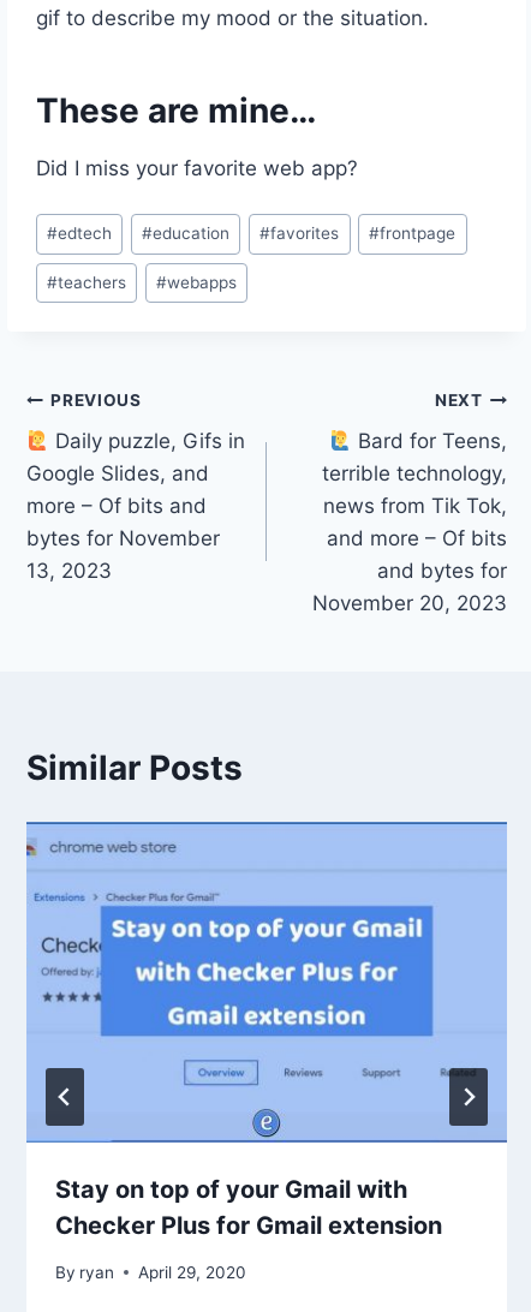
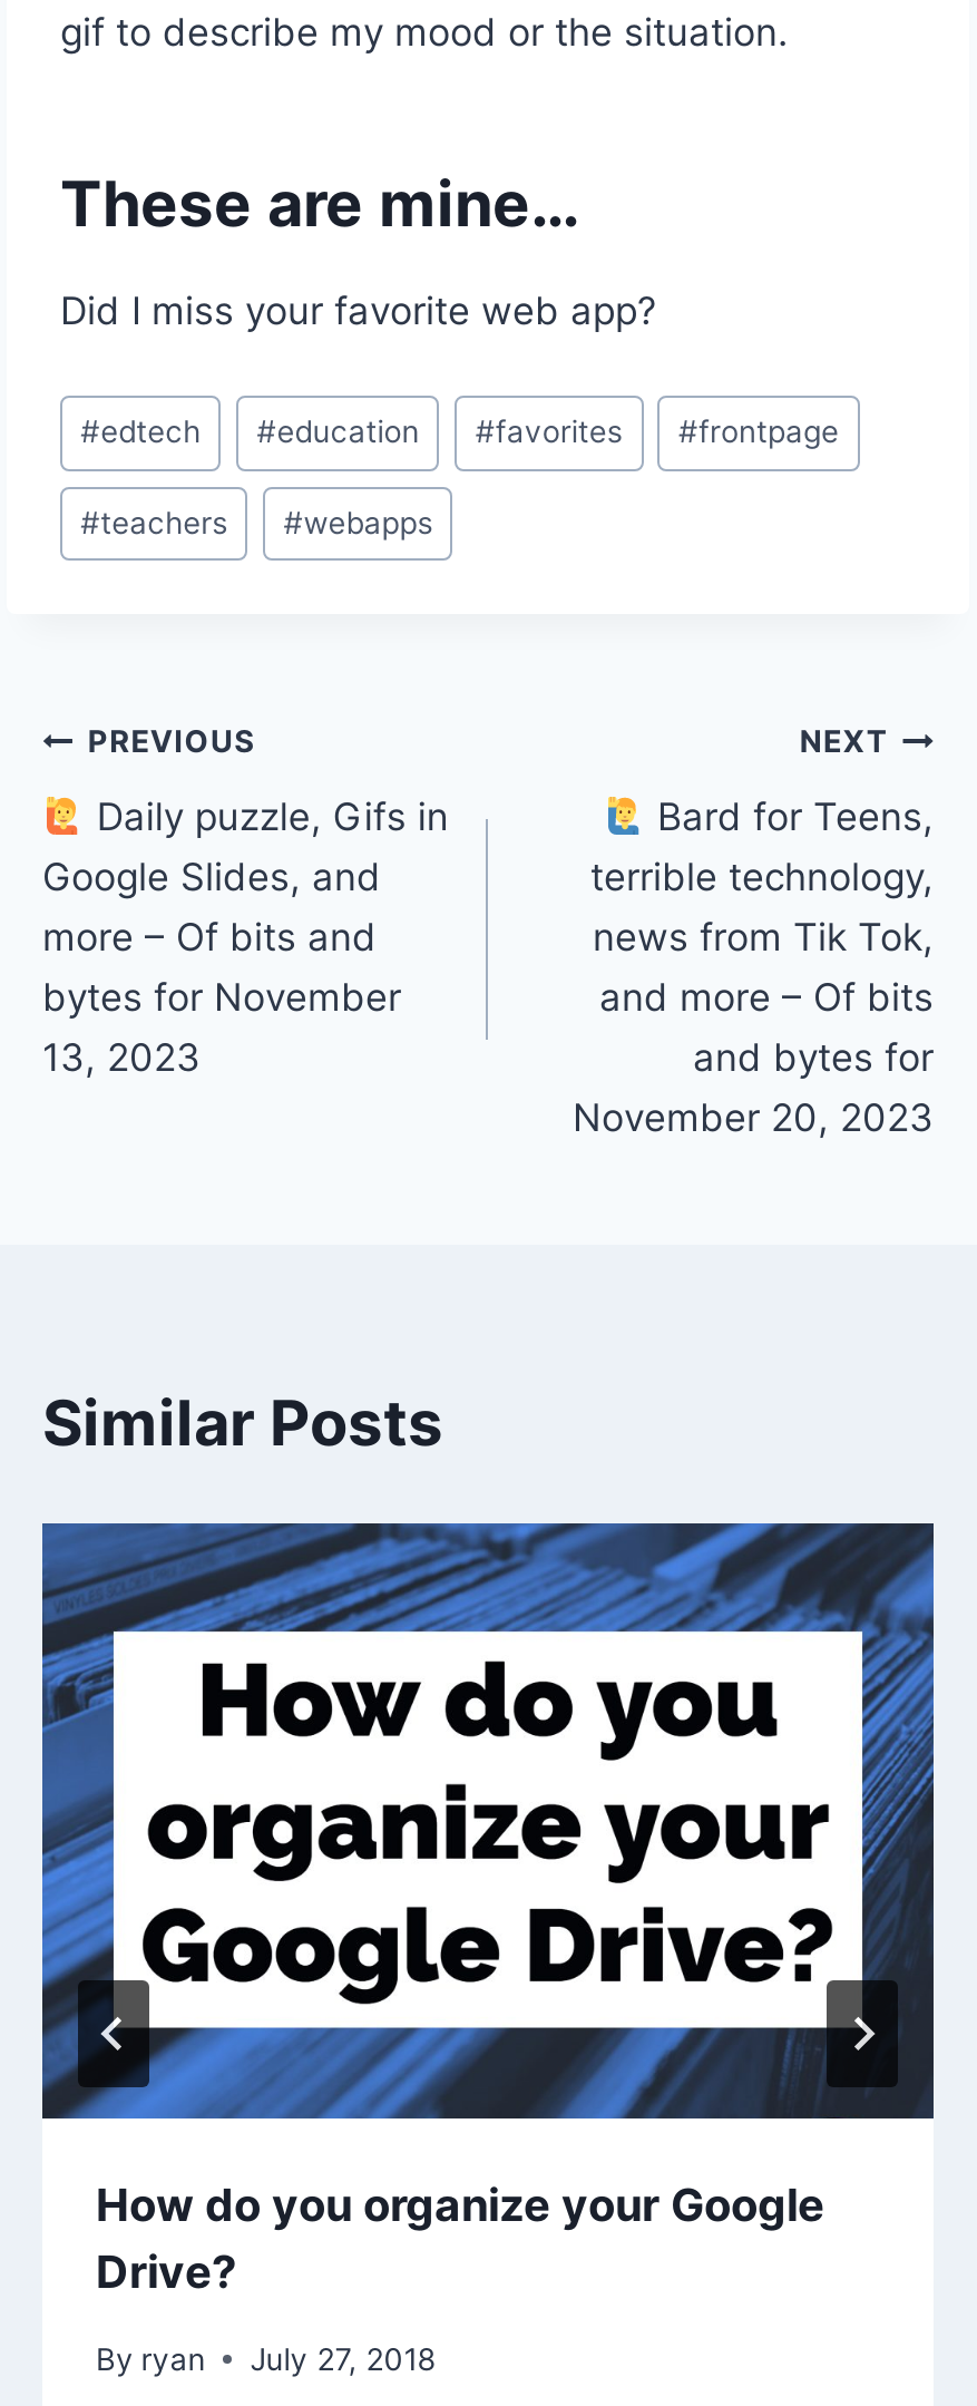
- [image]
- Stay on top of your Gmail with
- Checker Plus for Gmail extension
+ [image]
+ How do you organize your Google
+ Drive?

- By ryan April 29, 2020
+ By ryan July 27, 2018
